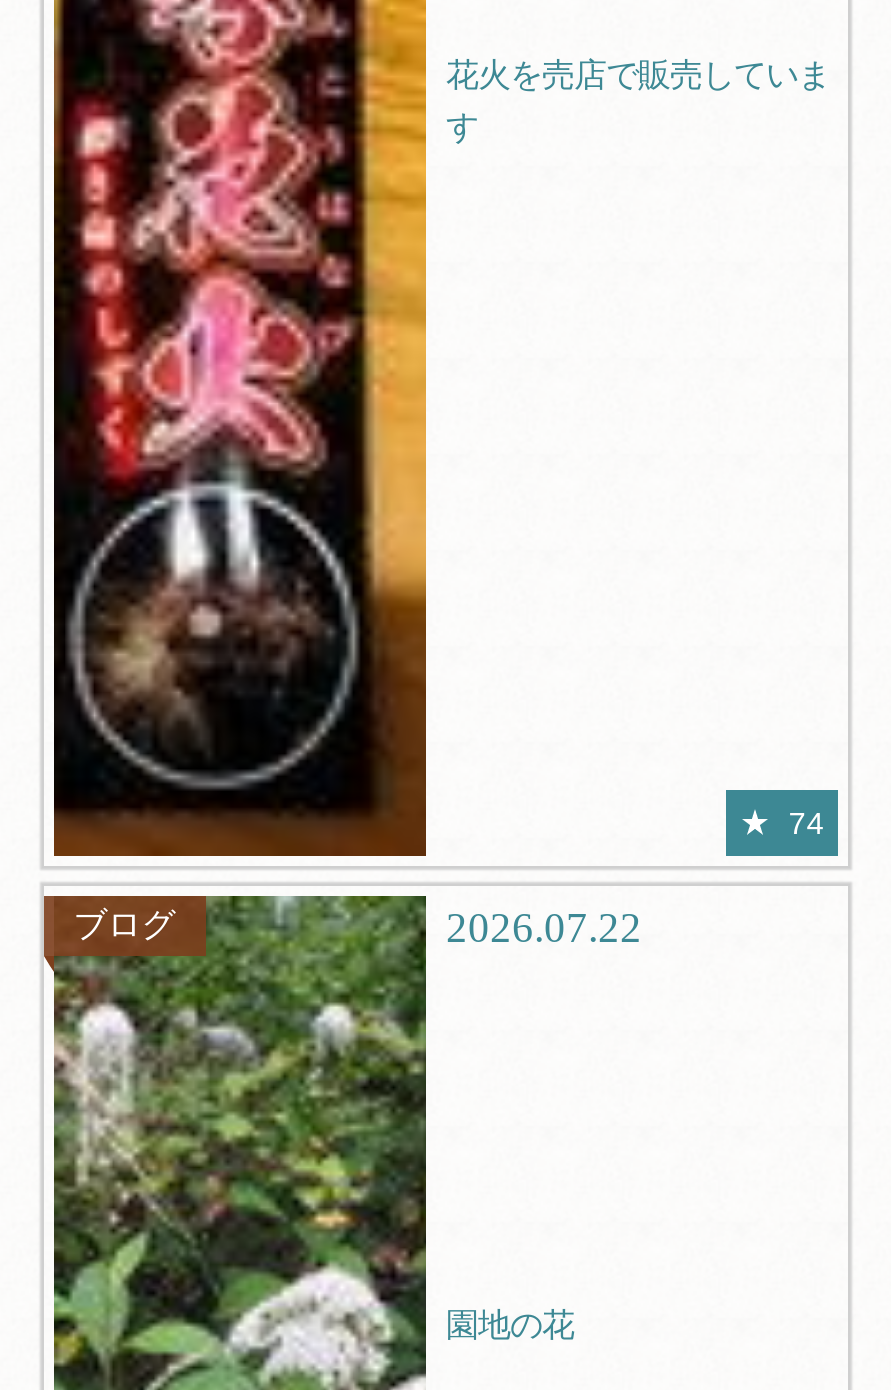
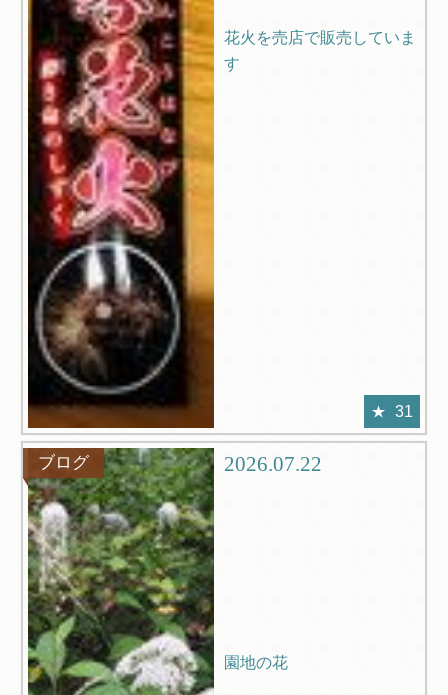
- 74
+ 31
